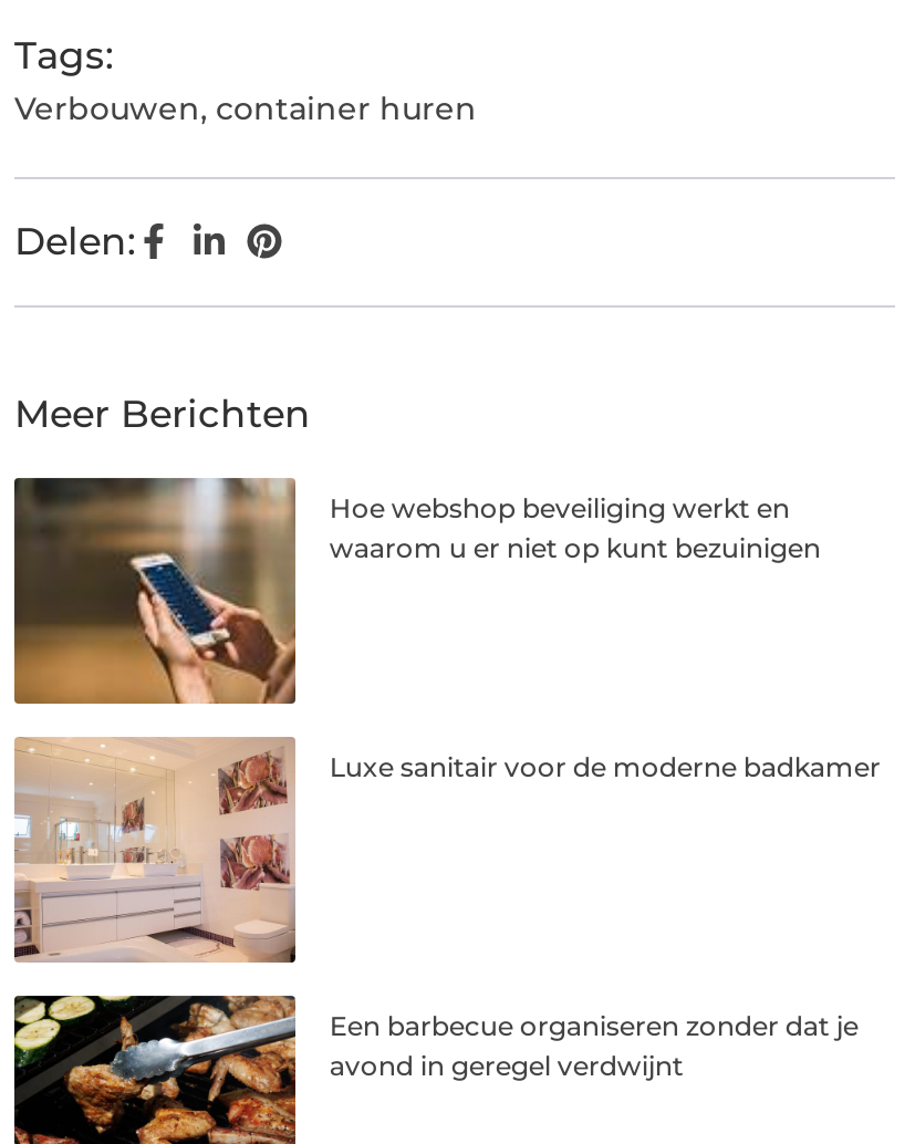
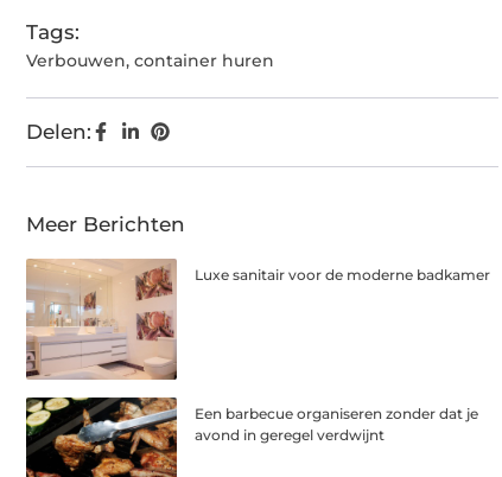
- [image]
- Hoe webshop beveiliging werkt en
- waarom u er niet op kunt bezuinigen
